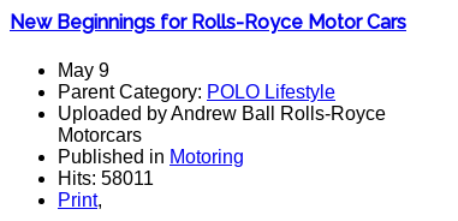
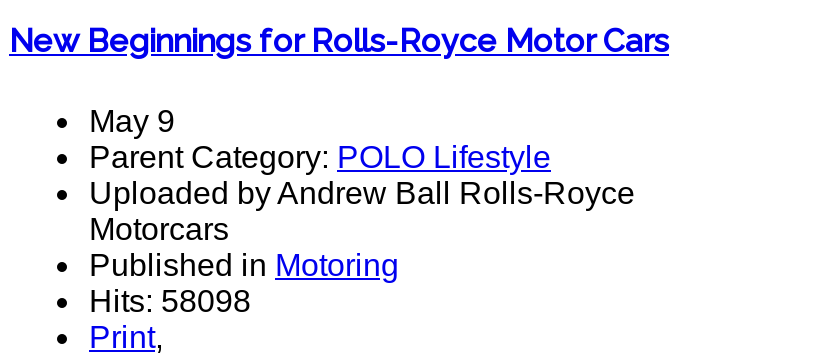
- Hits: 58011
+ Hits: 58098
